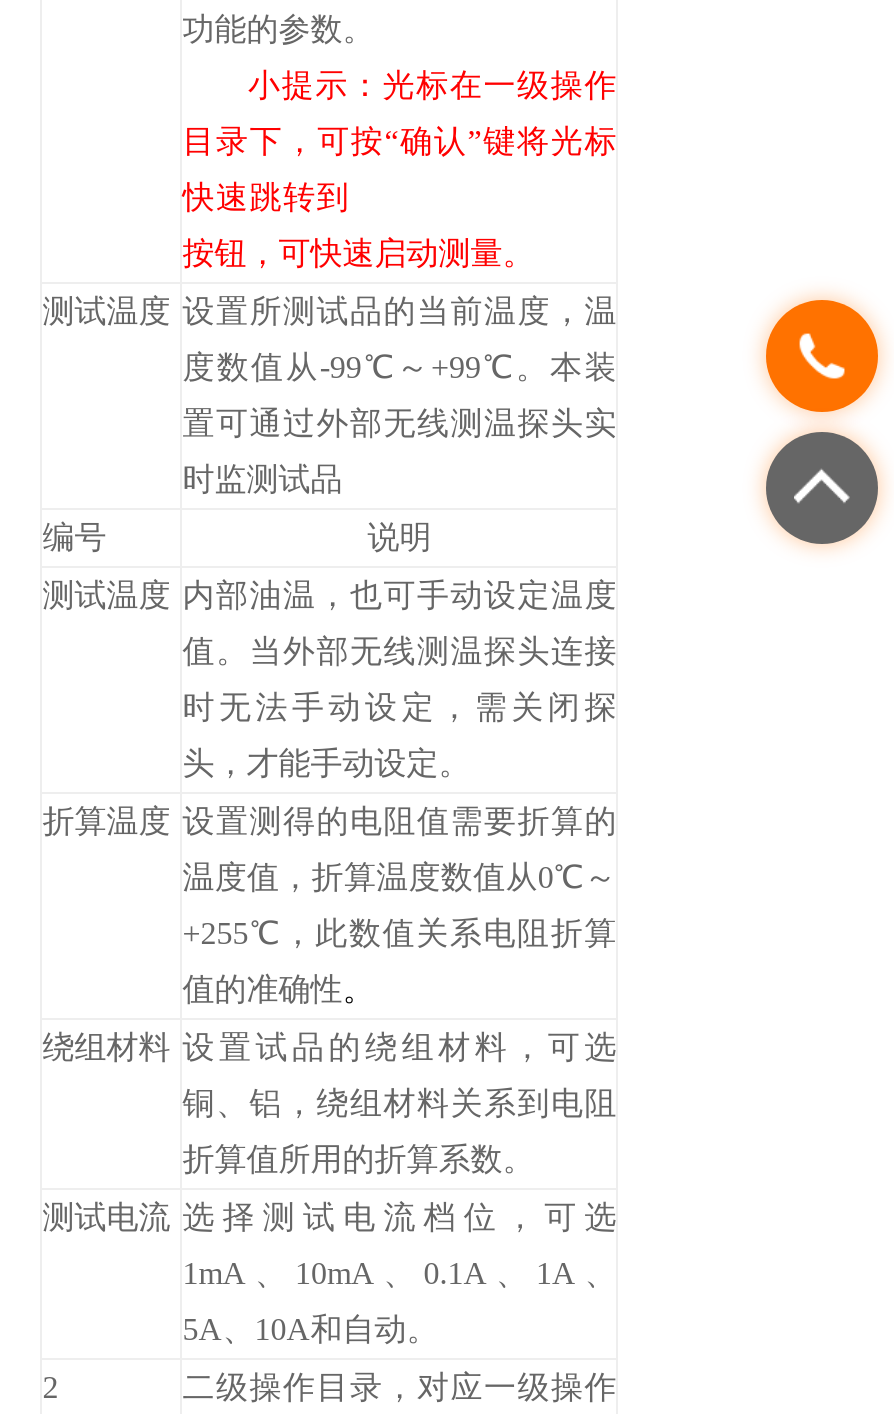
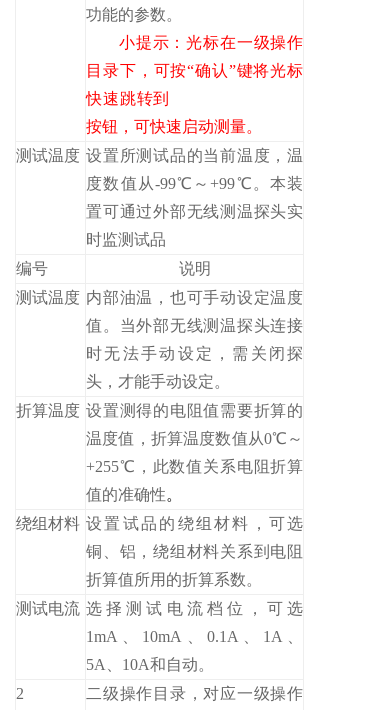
- [image]
